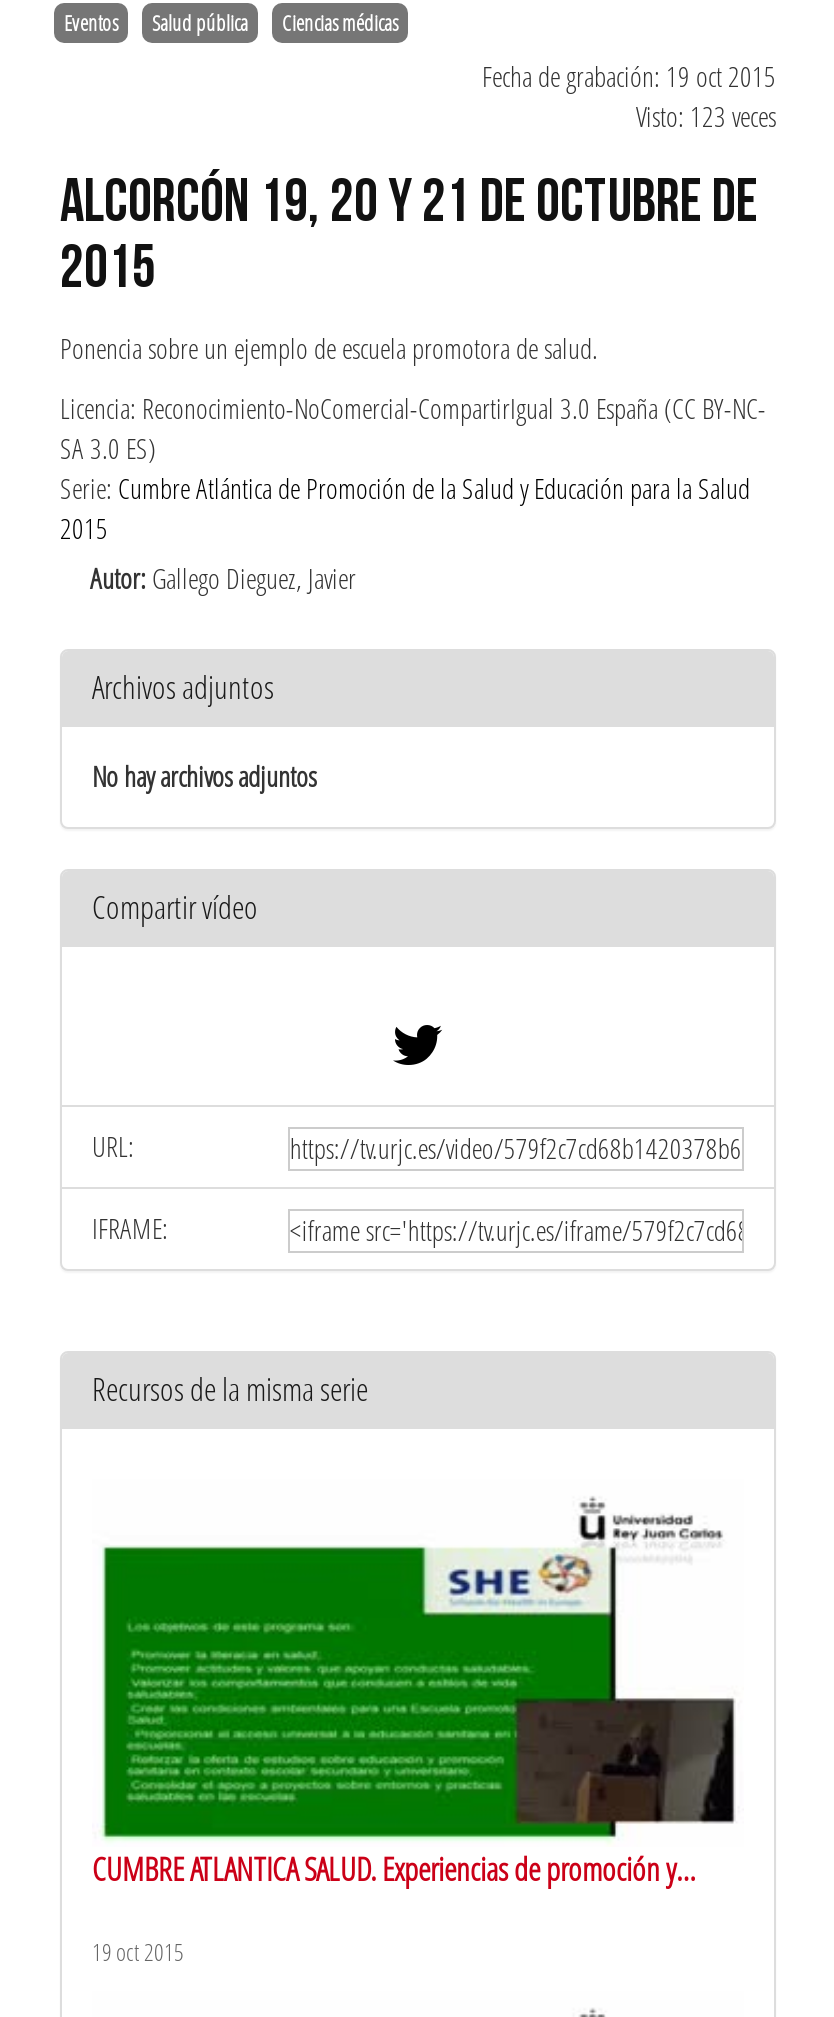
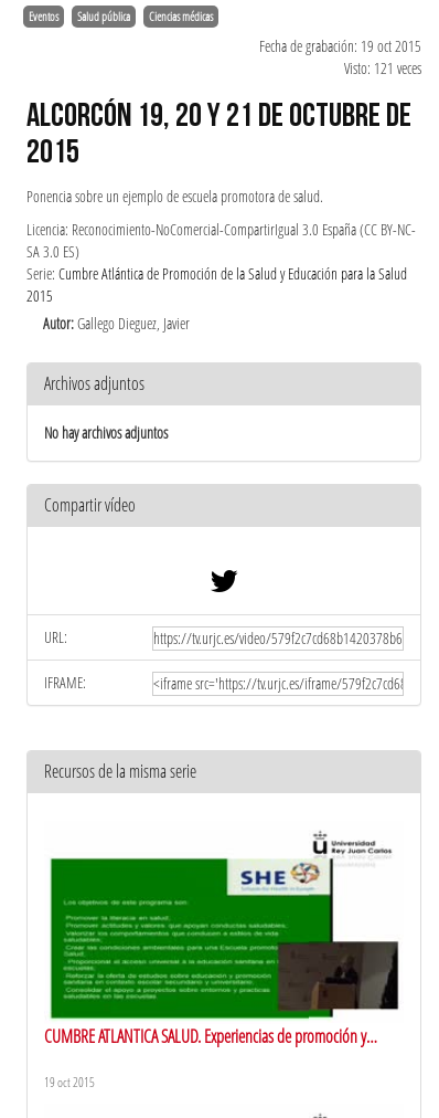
- Visto: 123 veces
+ Visto: 121 veces
